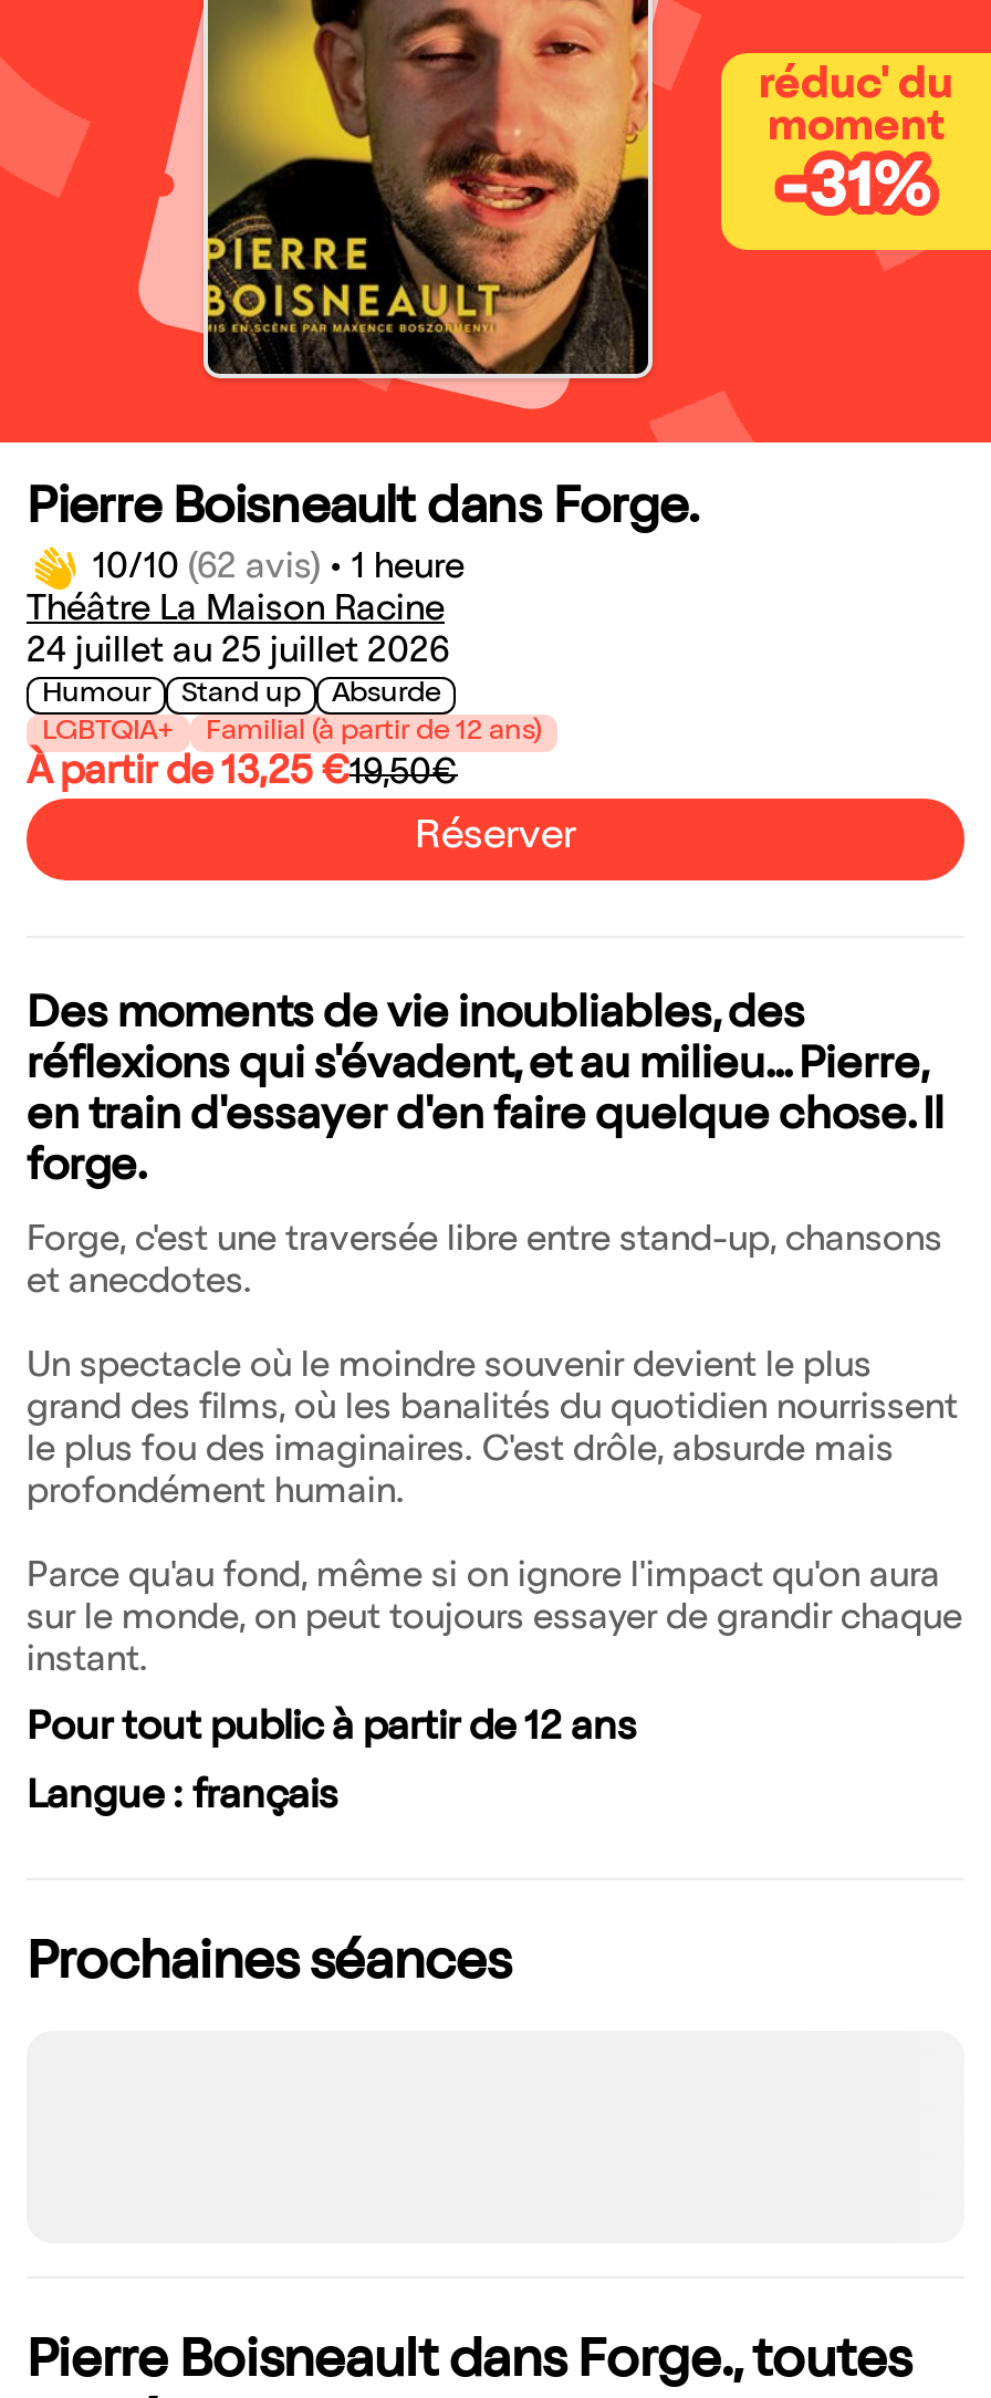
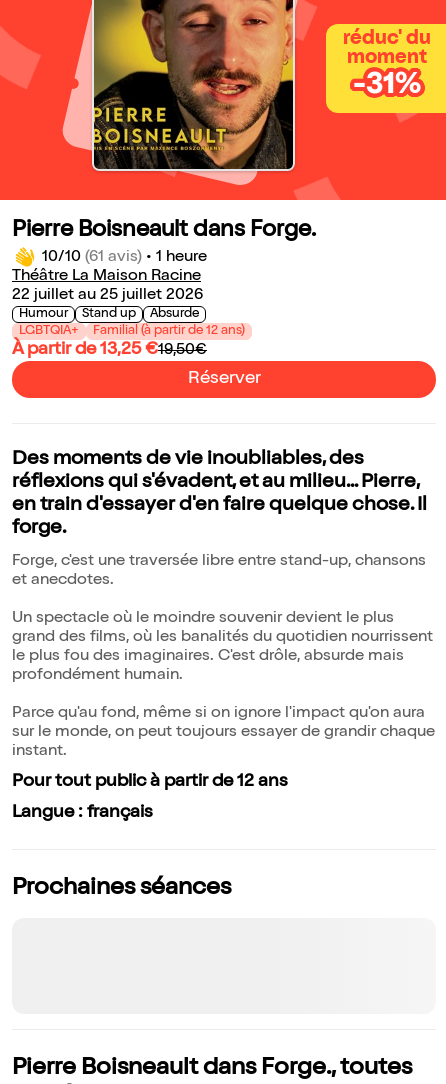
- 10/10 (62 avis) • 1 heure
+ 10/10 (61 avis) • 1 heure

- 24 juillet au 25 juillet 2026
+ 22 juillet au 25 juillet 2026
